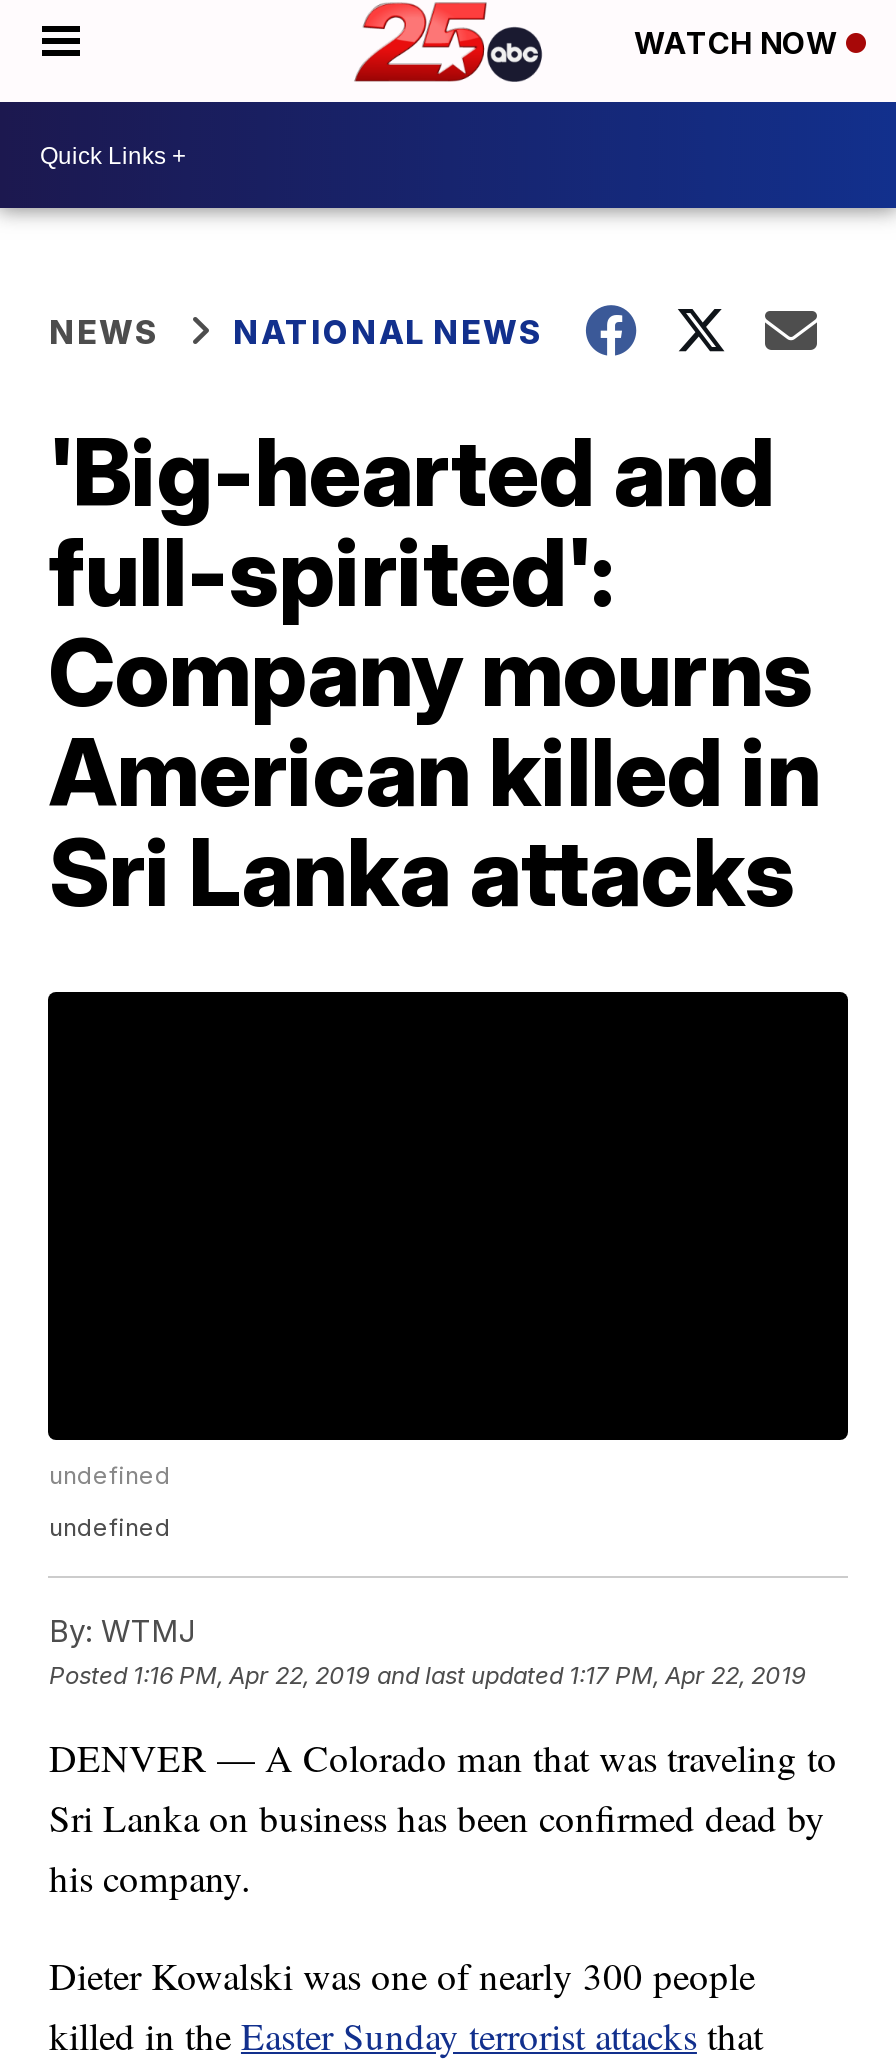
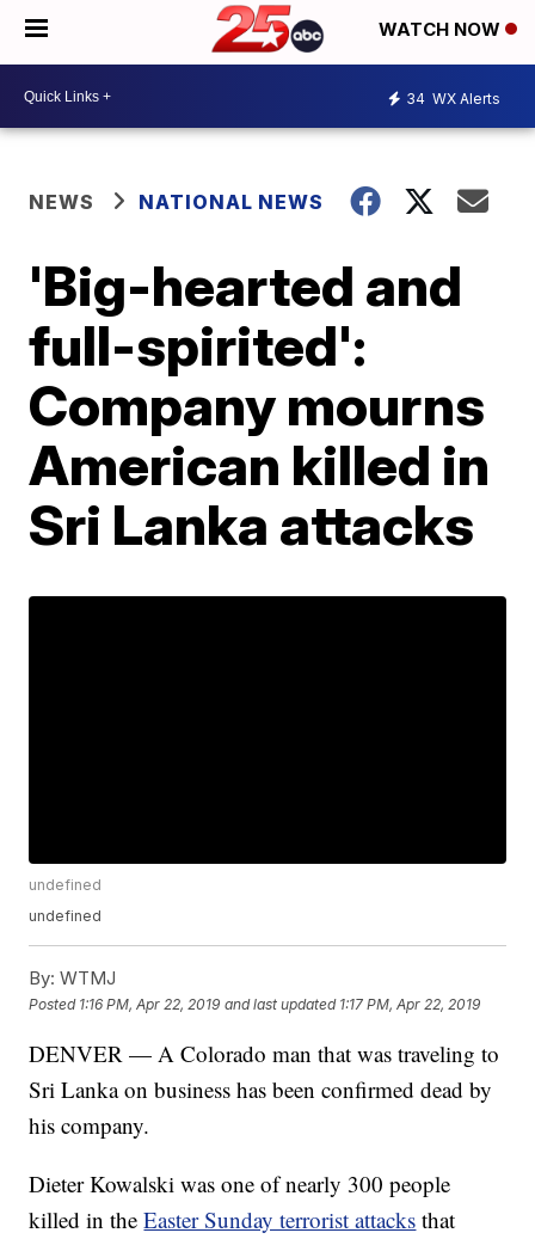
+ 34 WX Alerts
